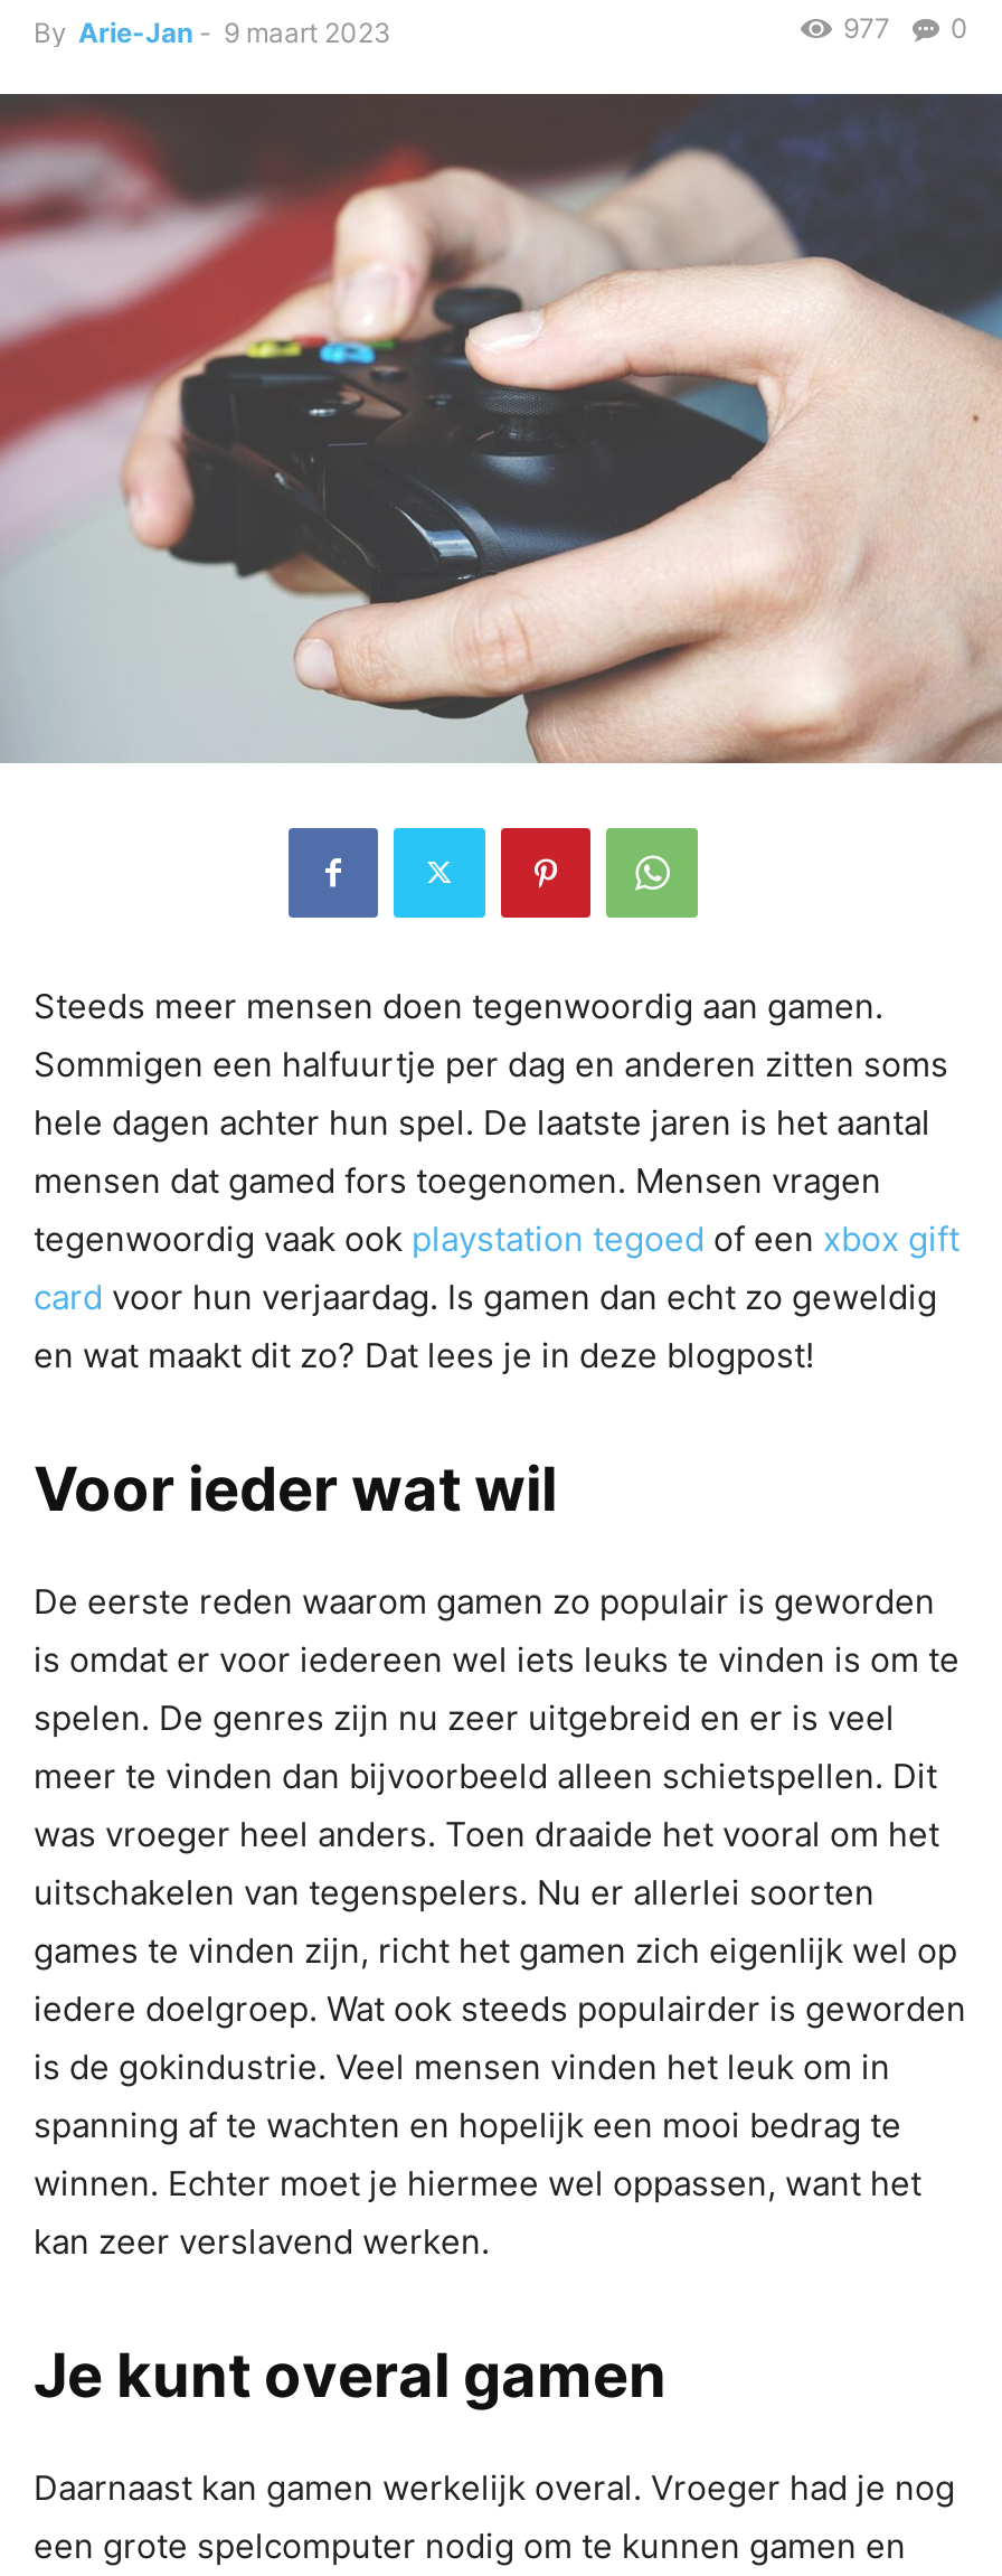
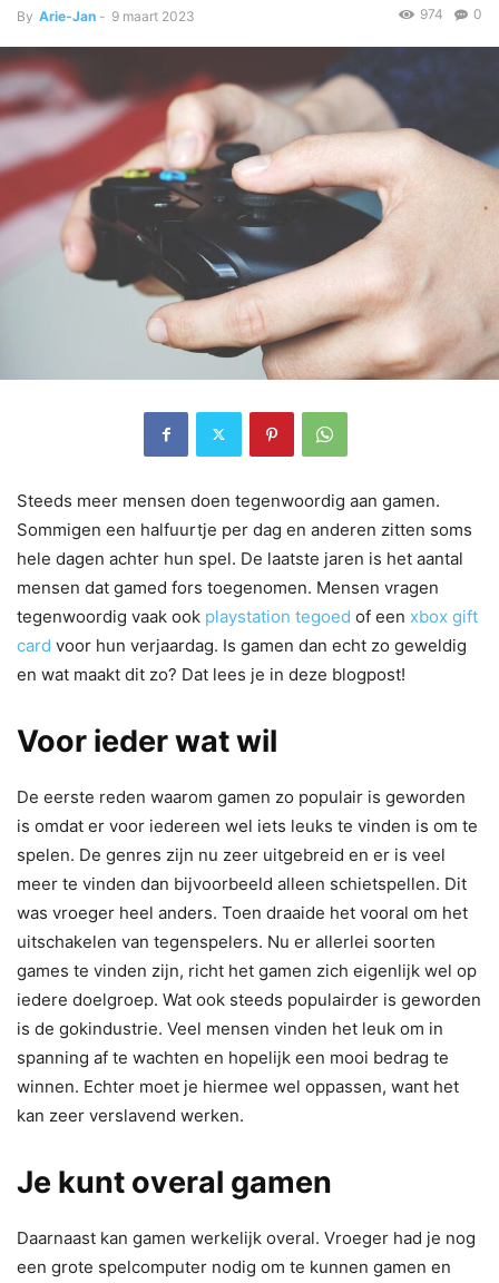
- 977 0
+ 974 0
